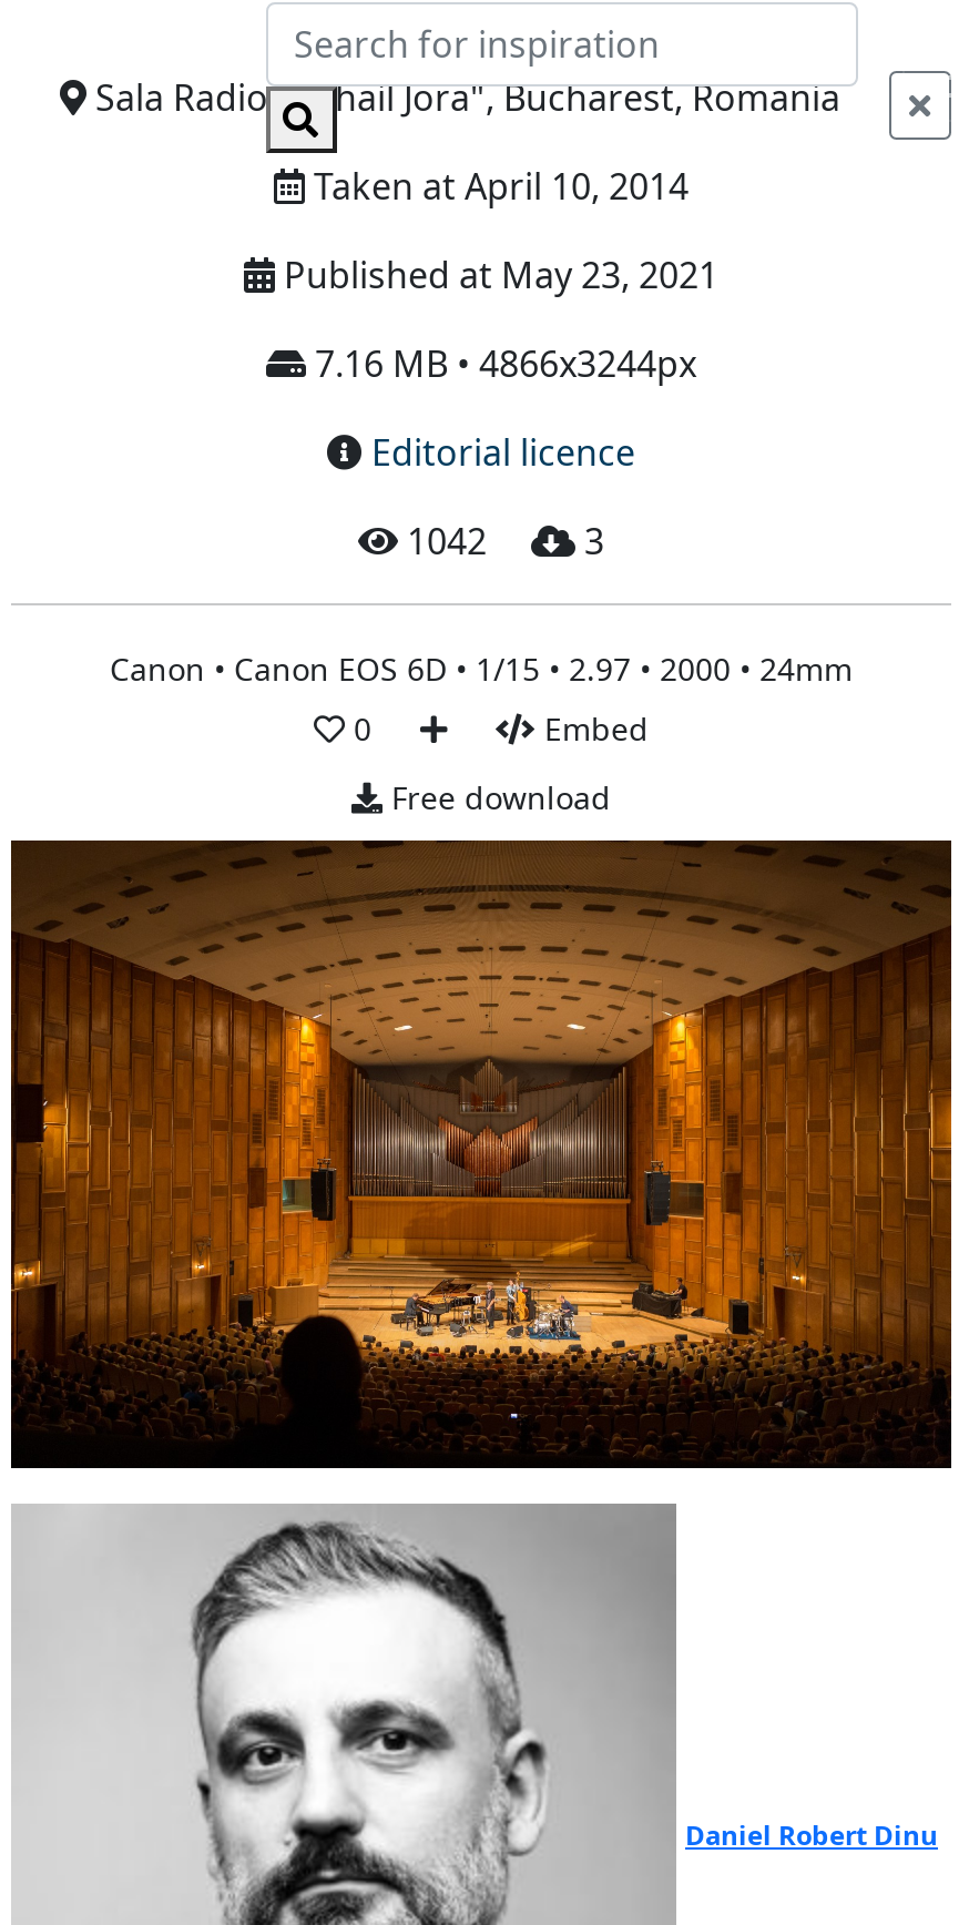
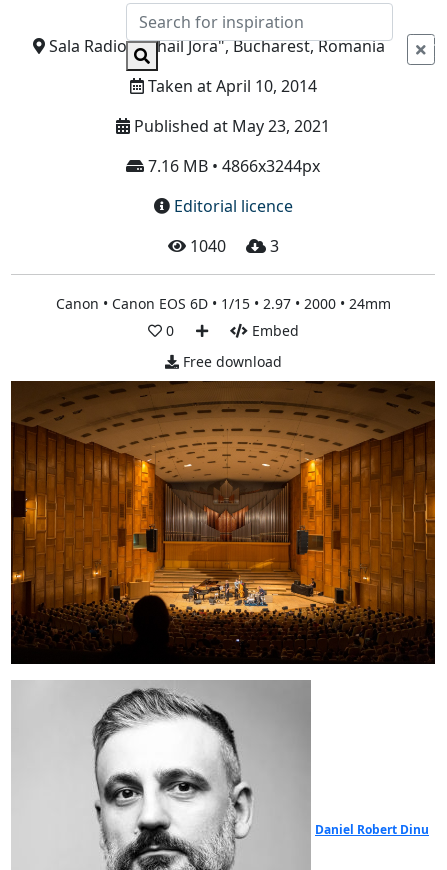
- 1042 3
+ 1040 3
